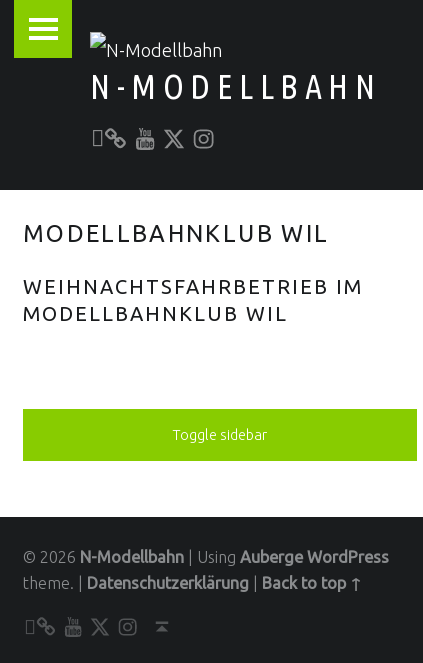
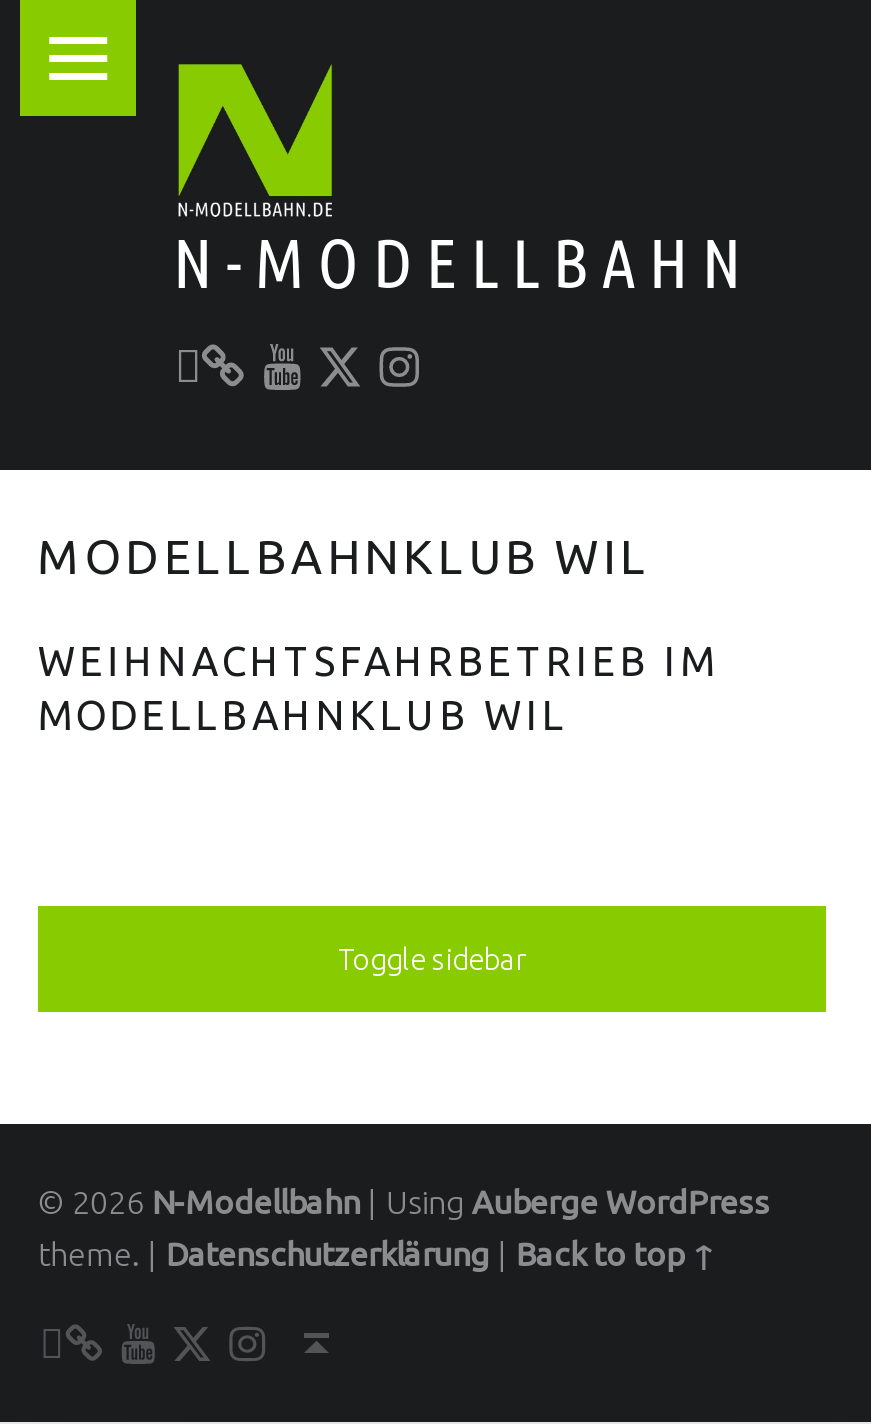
- [image]
+ [image]
